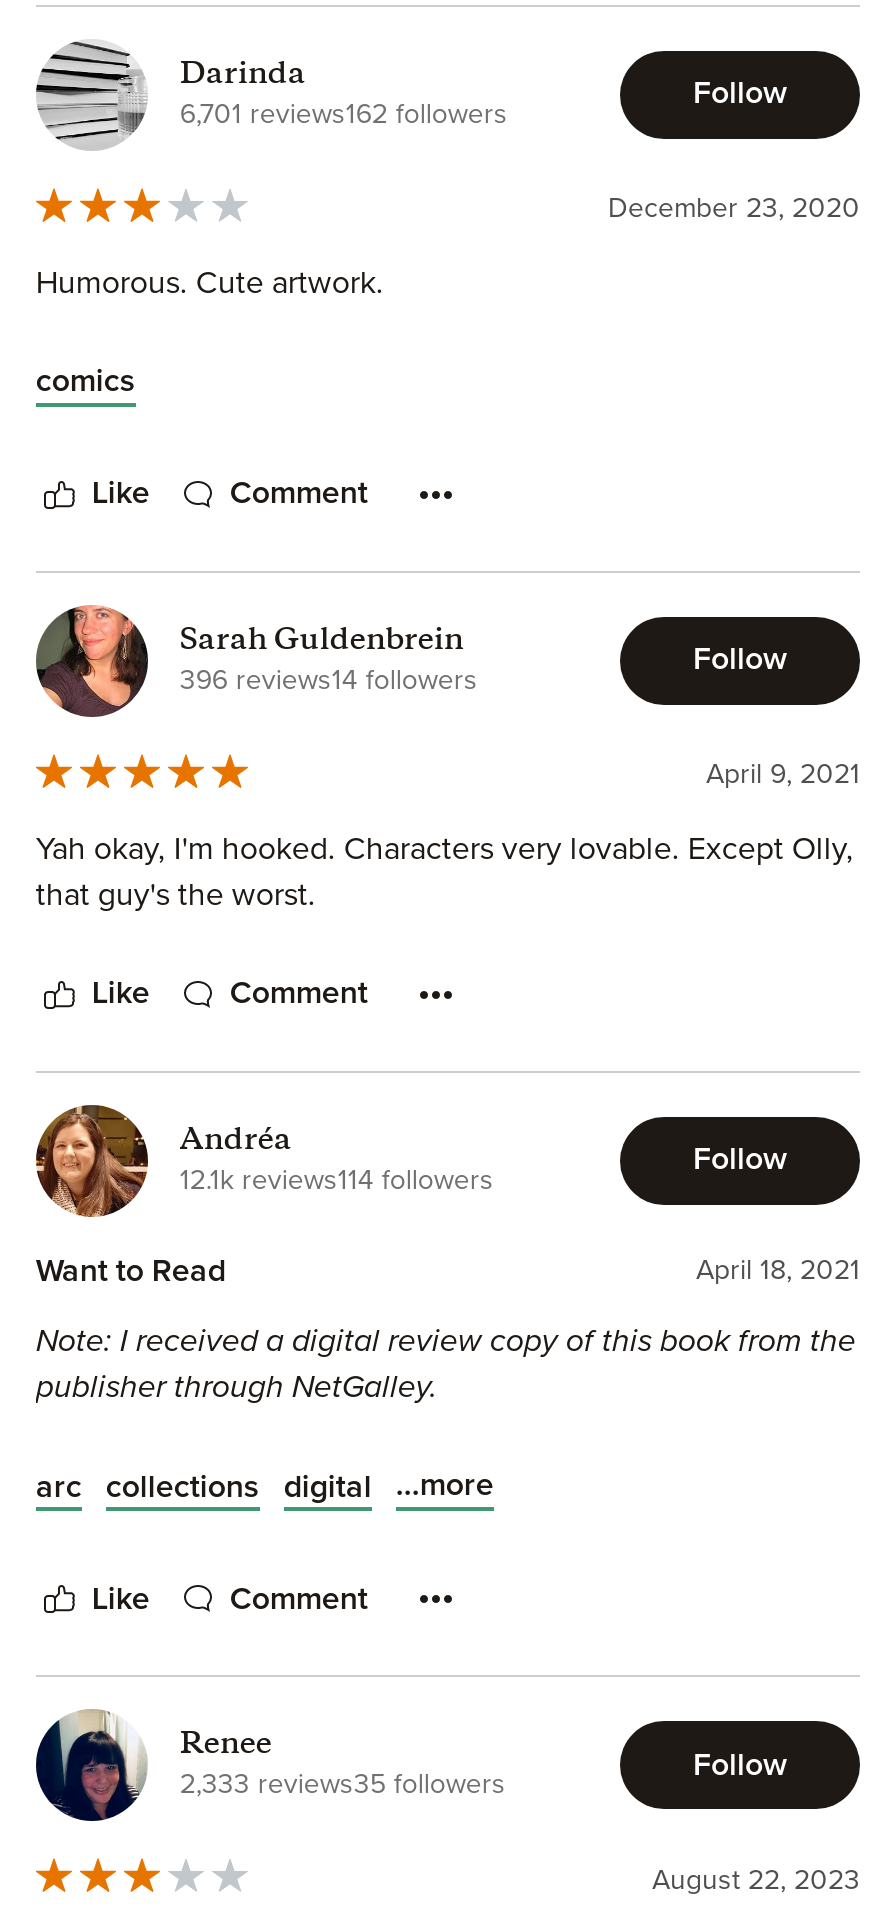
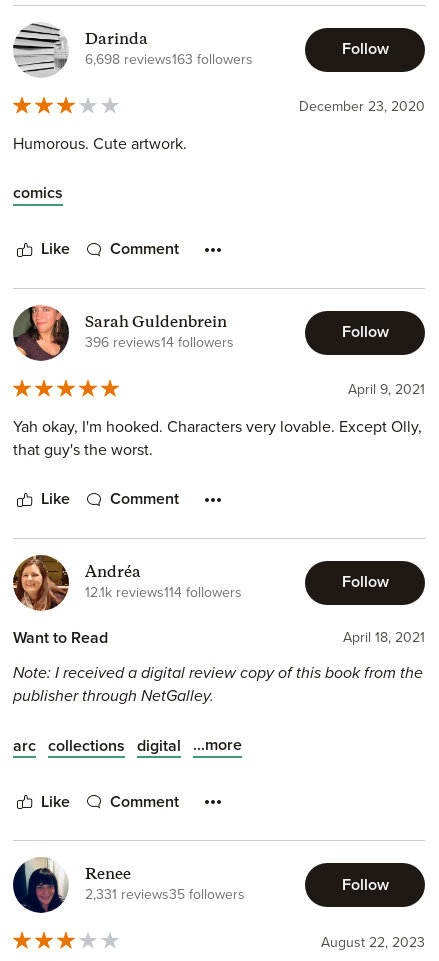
- 6,701 reviews162 followers
+ 6,698 reviews163 followers

- 2,333 reviews35 followers
+ 2,331 reviews35 followers
